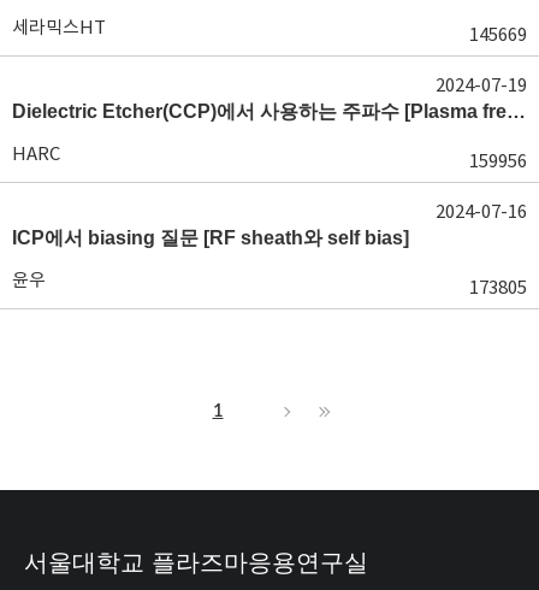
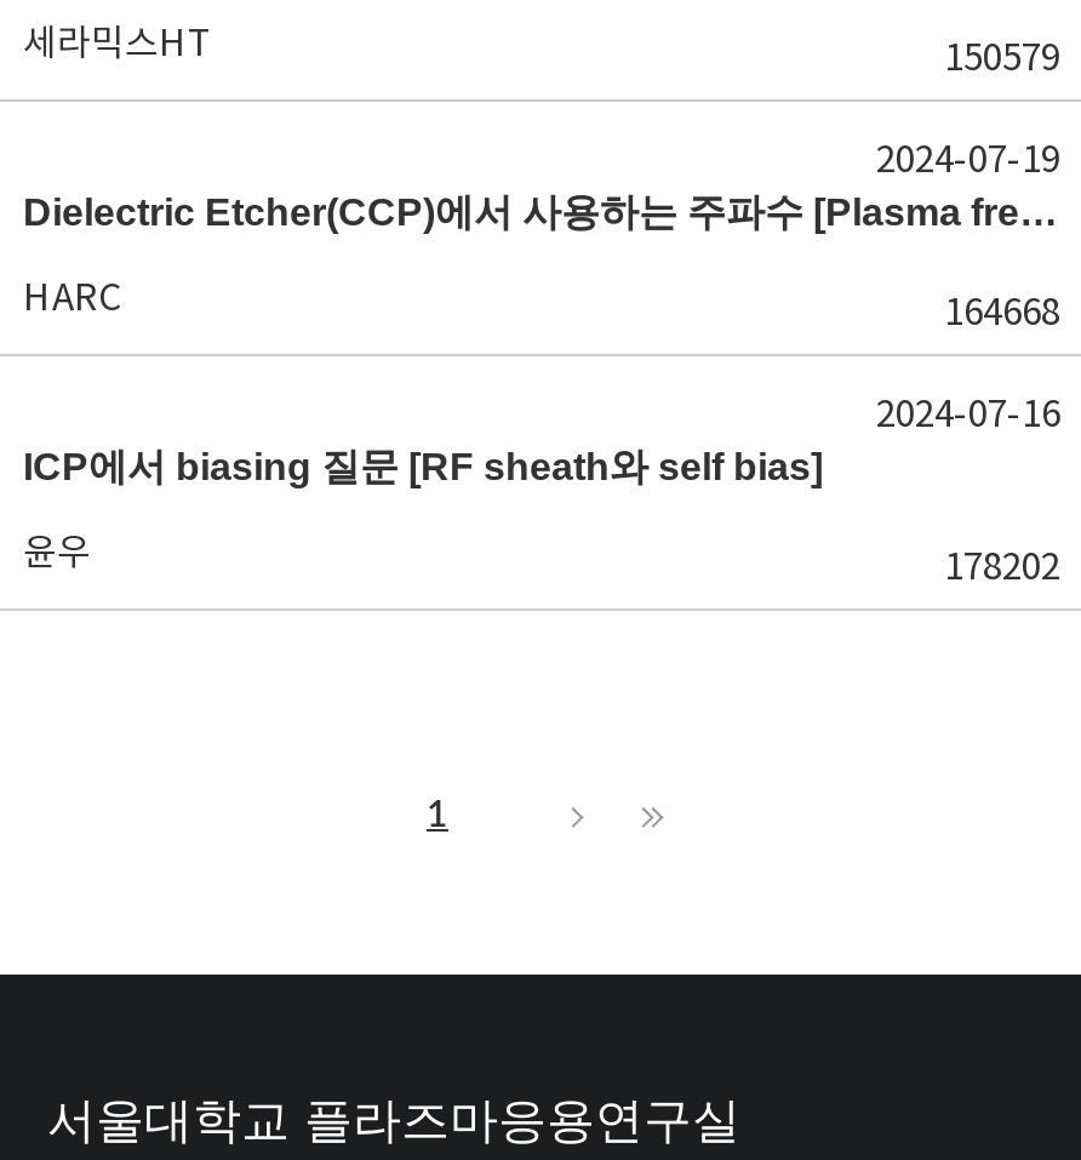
- 145669
+ 150579

- 159956
+ 164668

- 173805
+ 178202
